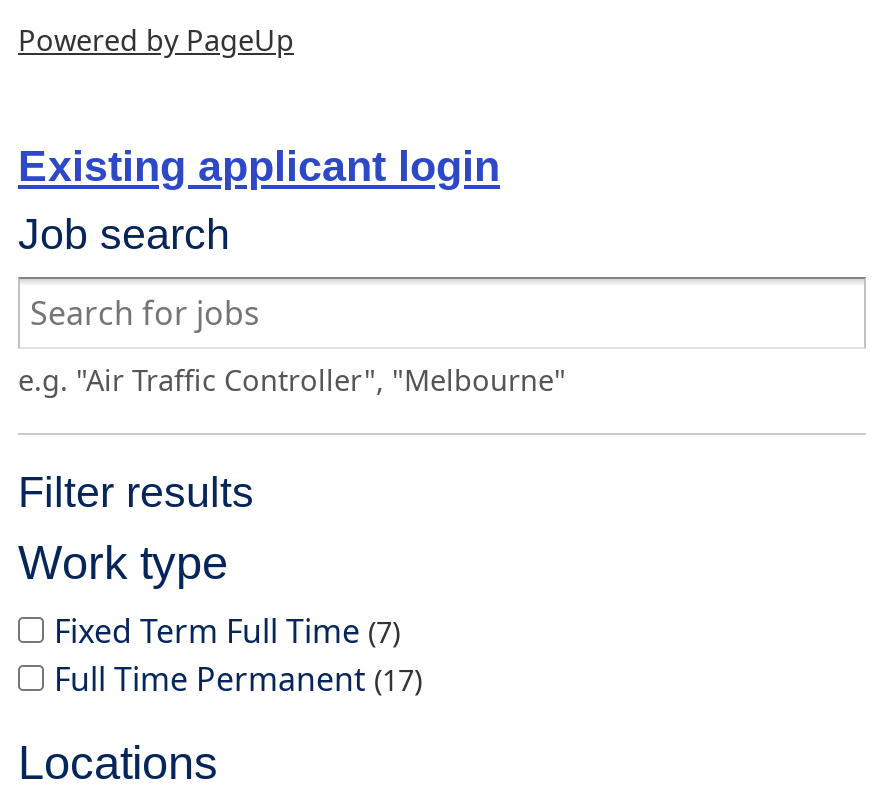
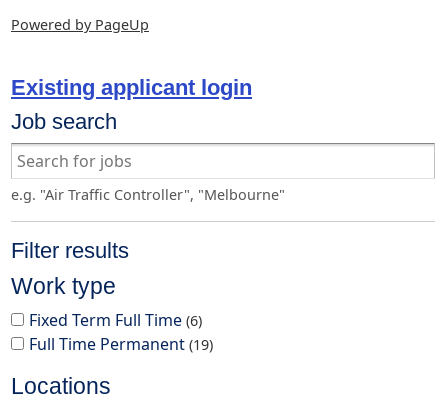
- Fixed Term Full Time 7
+ Fixed Term Full Time 6

- Full Time Permanent 17
+ Full Time Permanent 19
